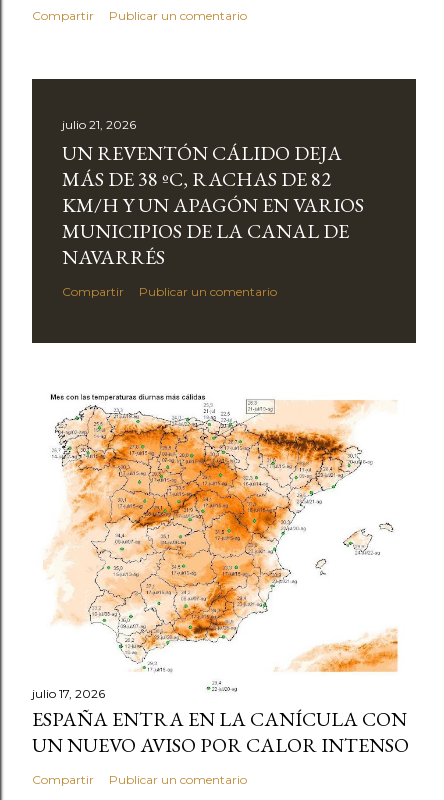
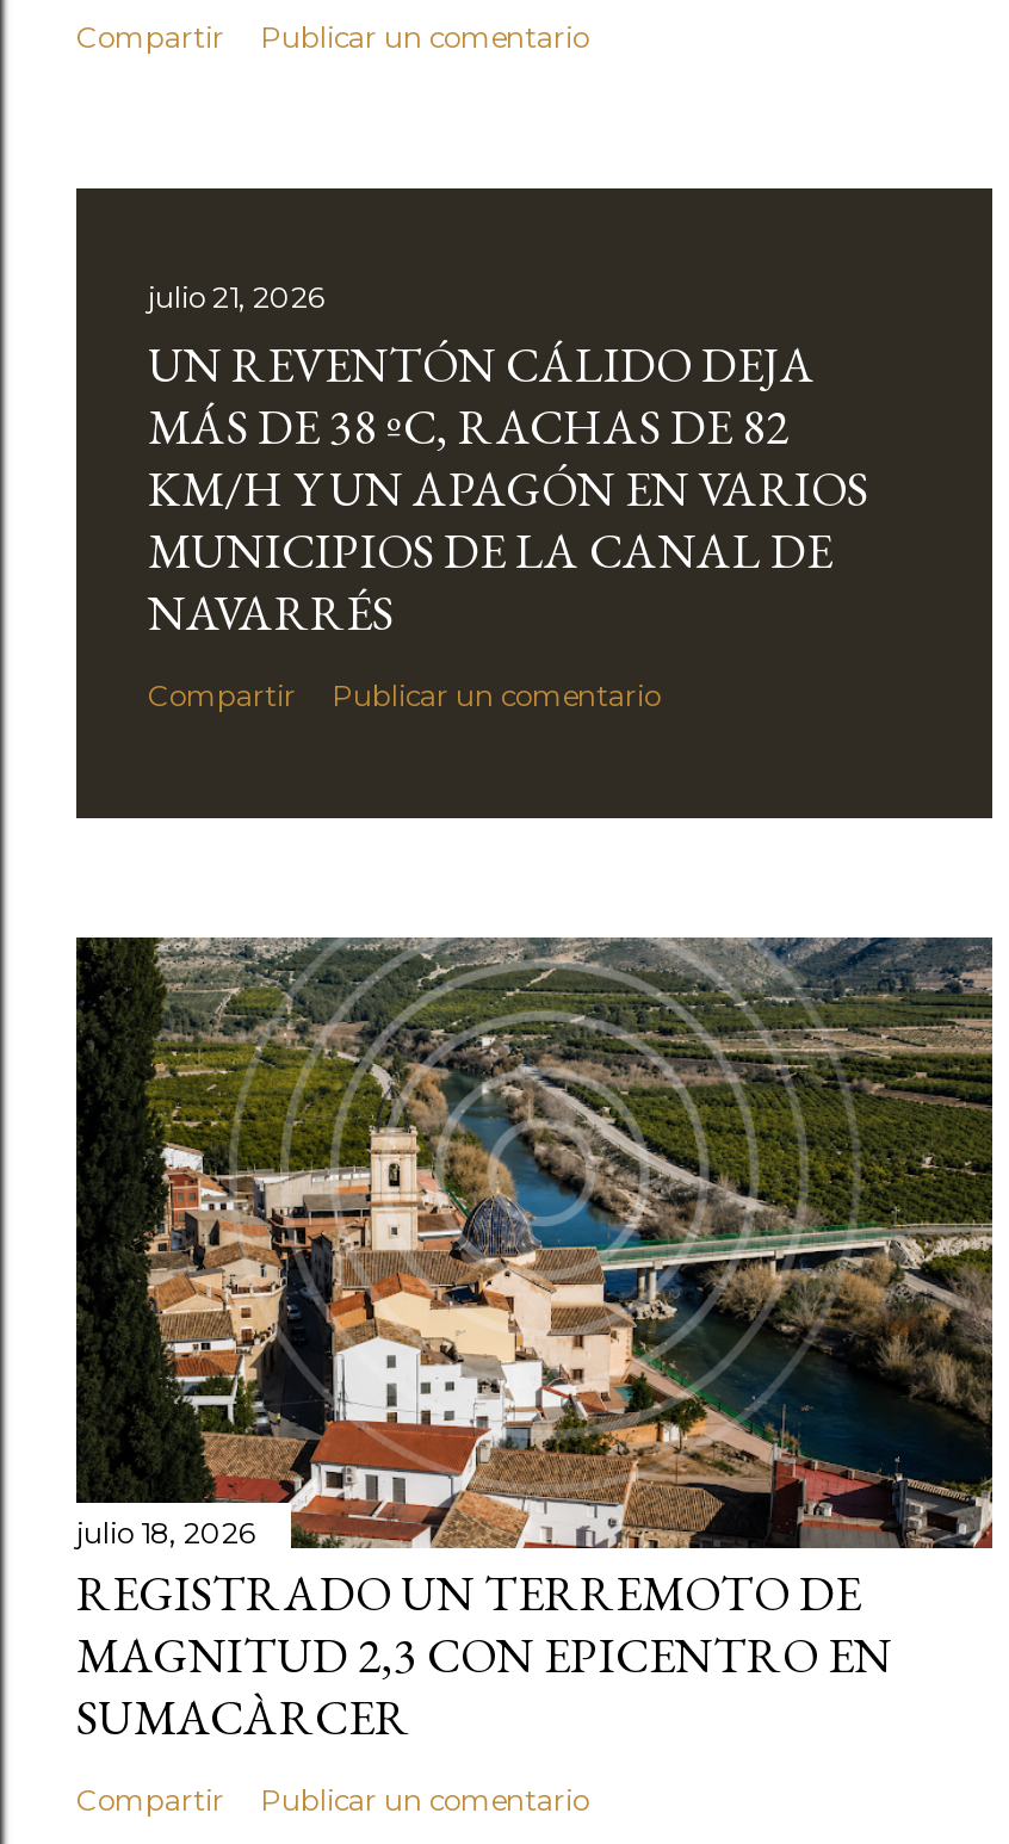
- [image]
- julio 17, 2026
- ESPAÑA ENTRA EN LA CANÍCULA CON
- UN NUEVO AVISO POR CALOR INTENSO
+ [image]
+ julio 18, 2026
+ REGISTRADO UN TERREMOTO DE
+ MAGNITUD 2,3 CON EPICENTRO EN
+ SUMACÀRCER
